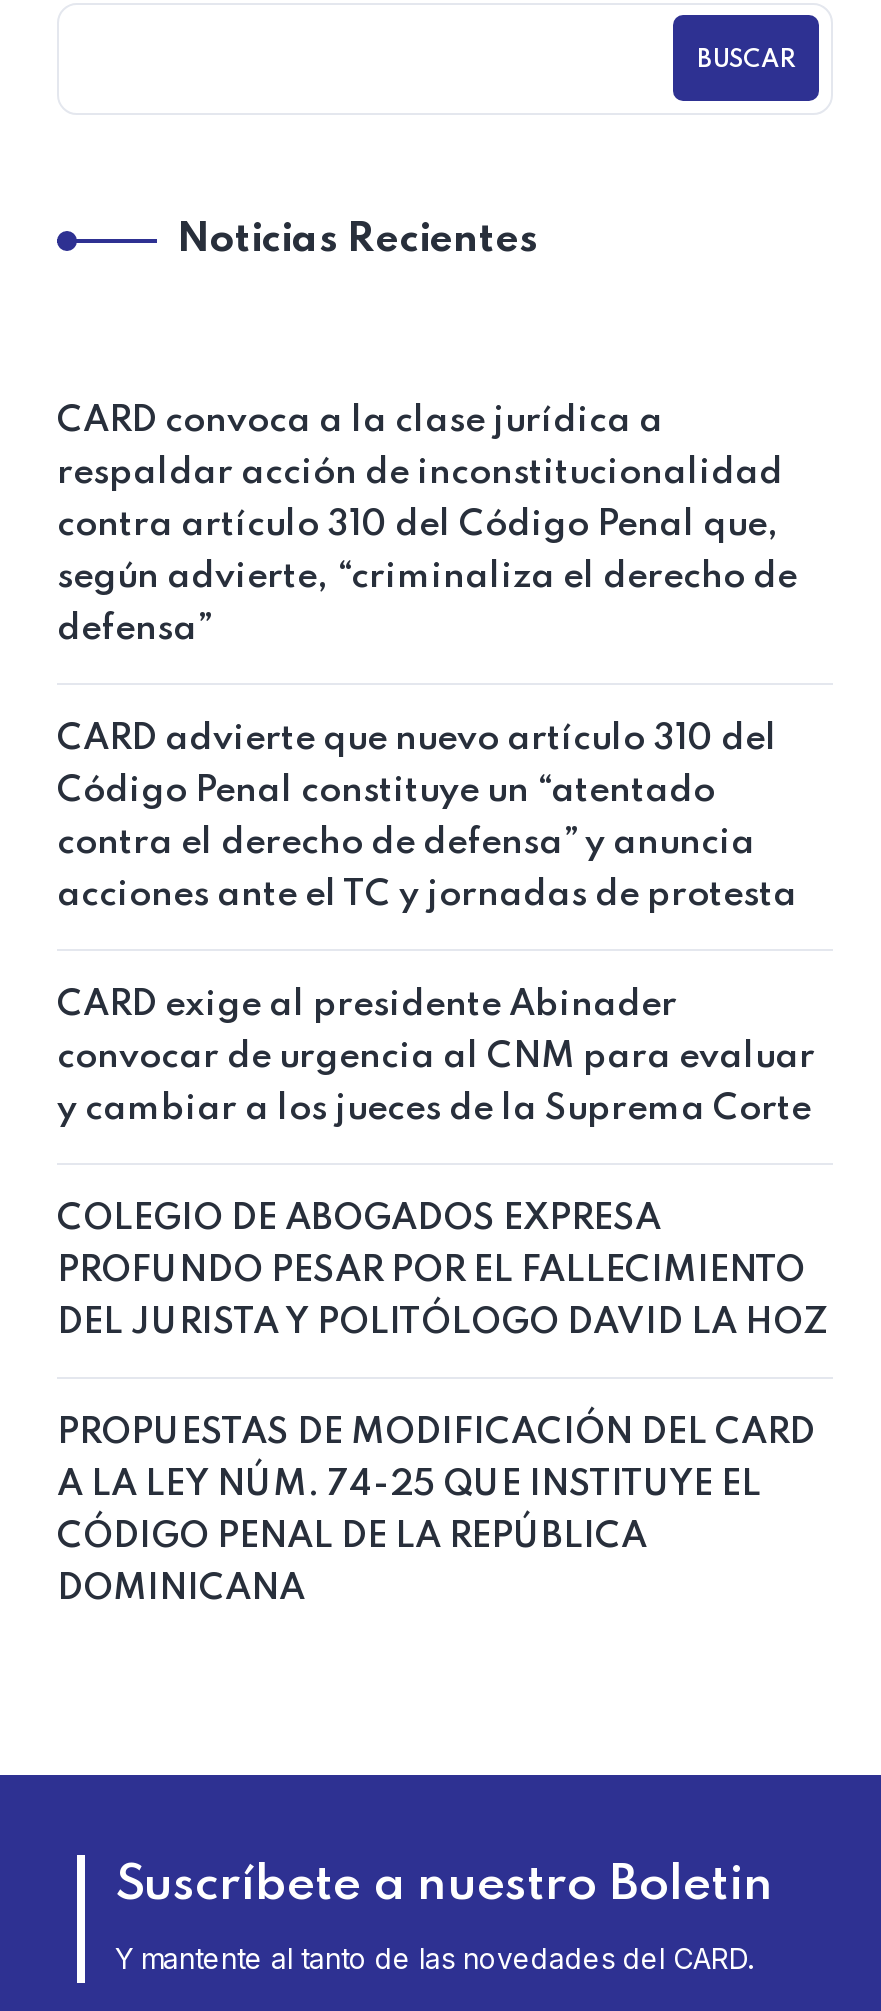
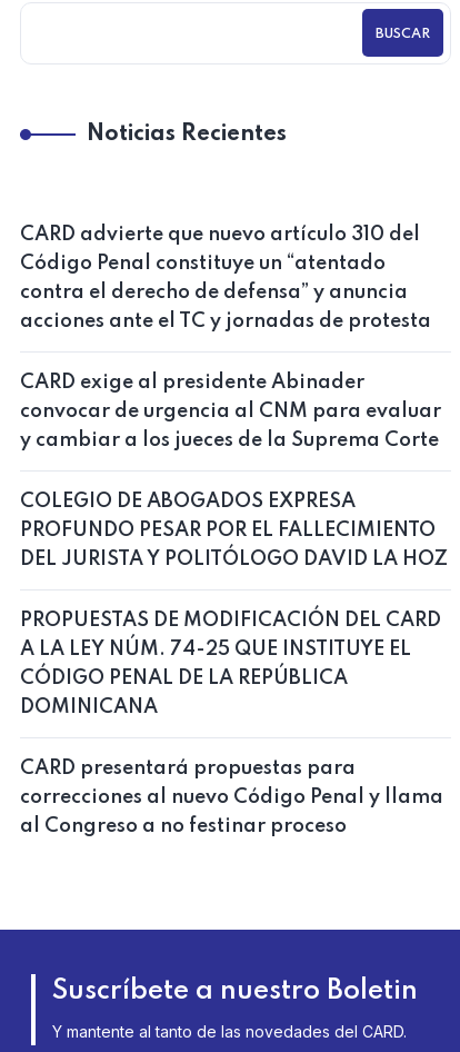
- CARD convoca a la clase jurídica a
- respaldar acción de inconstitucionalidad
- contra artículo 310 del Código Penal que,
- según advierte, “criminaliza el derecho de
- defensa”

moved up: CARD advierte que nuevo artículo 310 del | Código Penal constituye un “atentado | contra el derecho de defensa” y anuncia | ... | CÓDIGO PENAL DE LA REPÚBLICA | DOMINICANA

+ CARD presentará propuestas para
+ correcciones al nuevo Código Penal y llama
+ al Congreso a no festinar proceso
